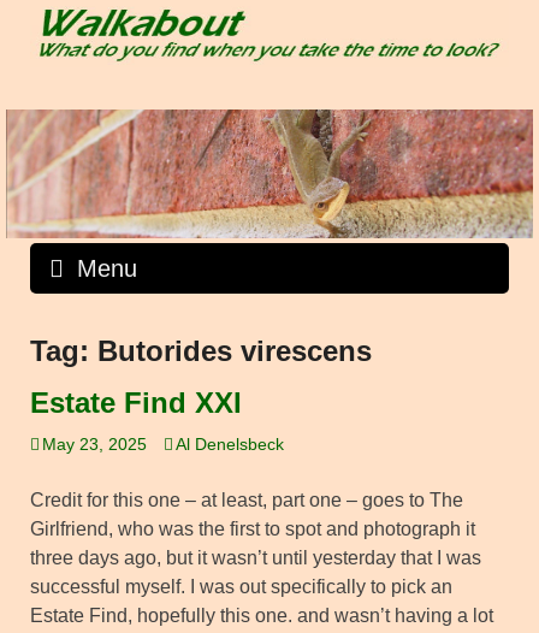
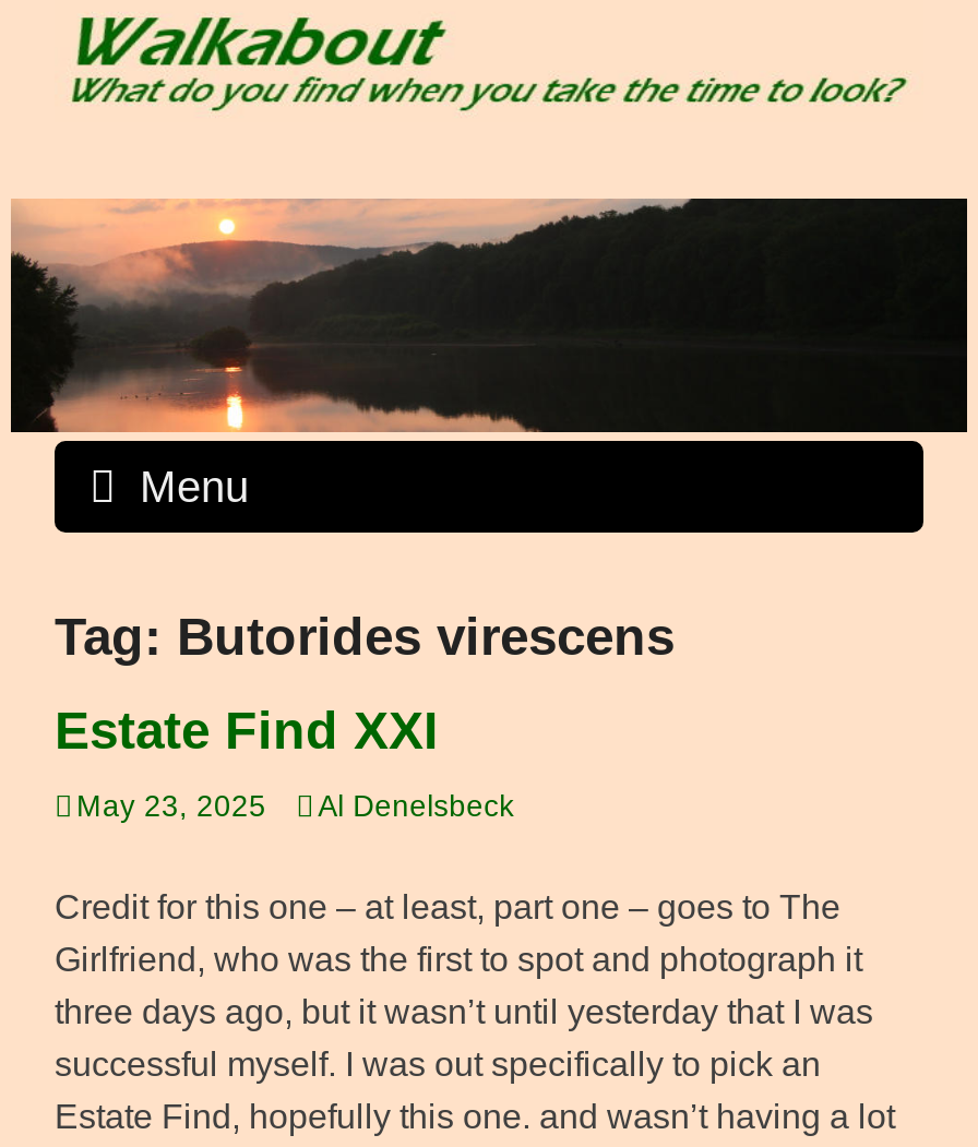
- [image]
+ [image]
